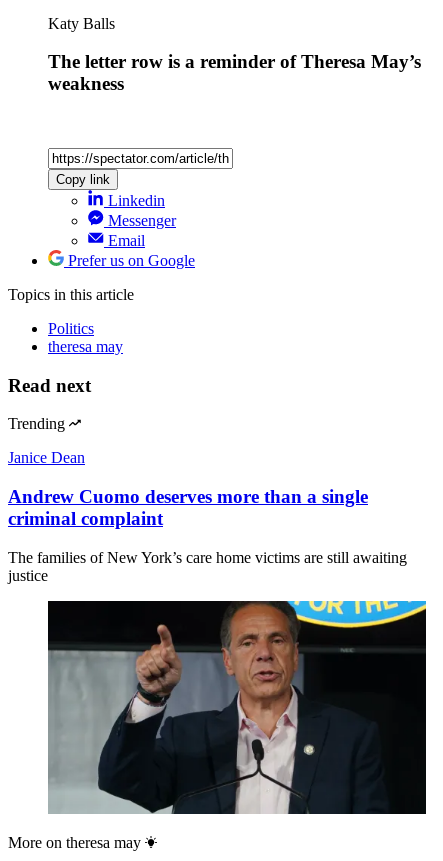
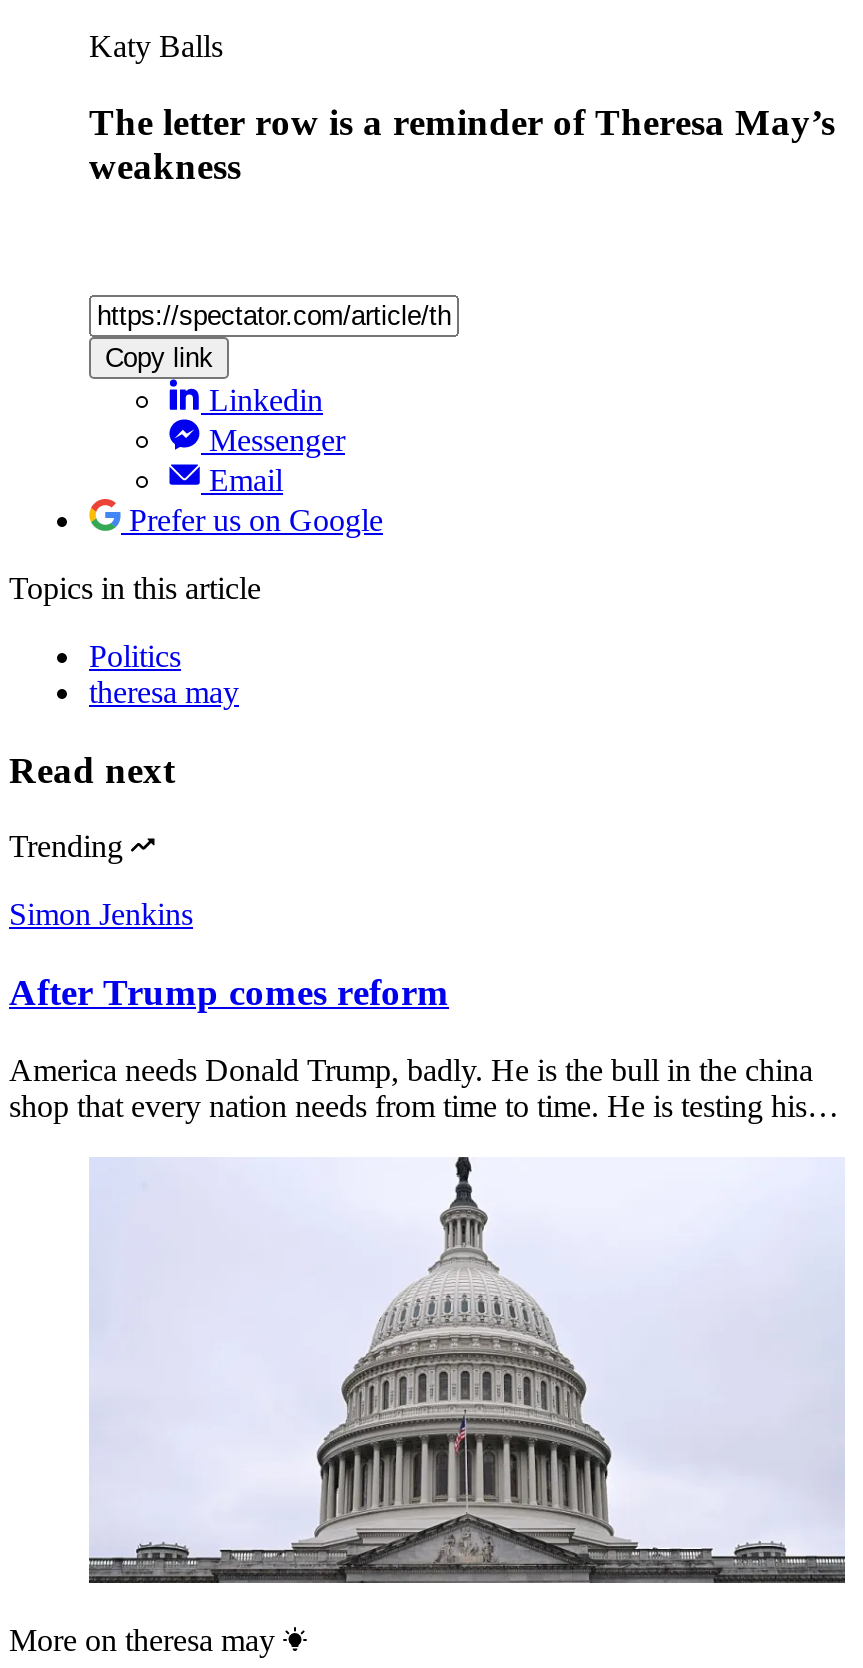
- Janice Dean
+ Simon Jenkins

- Andrew Cuomo deserves more than a single
- criminal complaint
+ After Trump comes reform

- The families of New York’s care home victims are still awaiting
- justice
+ America needs Donald Trump, badly. He is the bull in the china
+ shop that every nation needs from time to time. He is testing his…

- [image]
+ [image]
